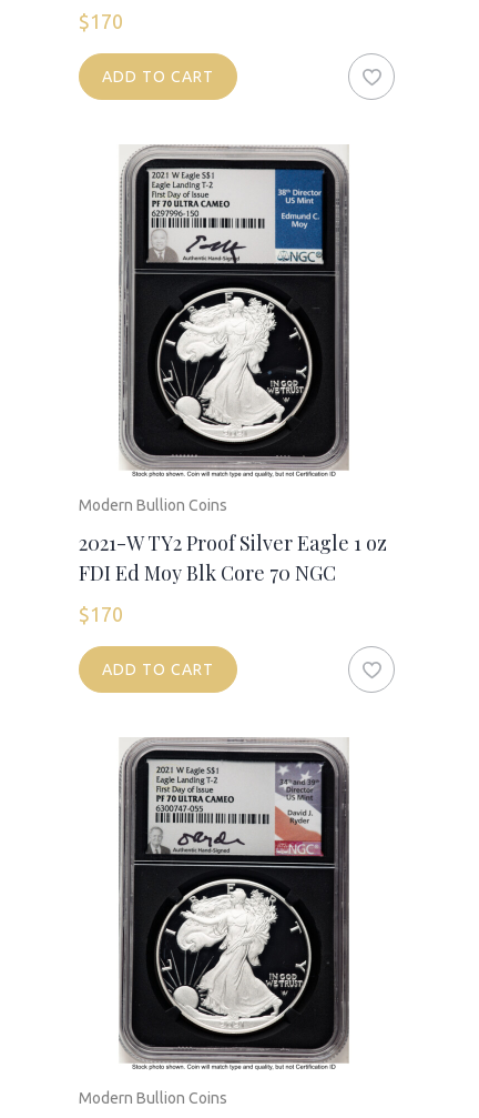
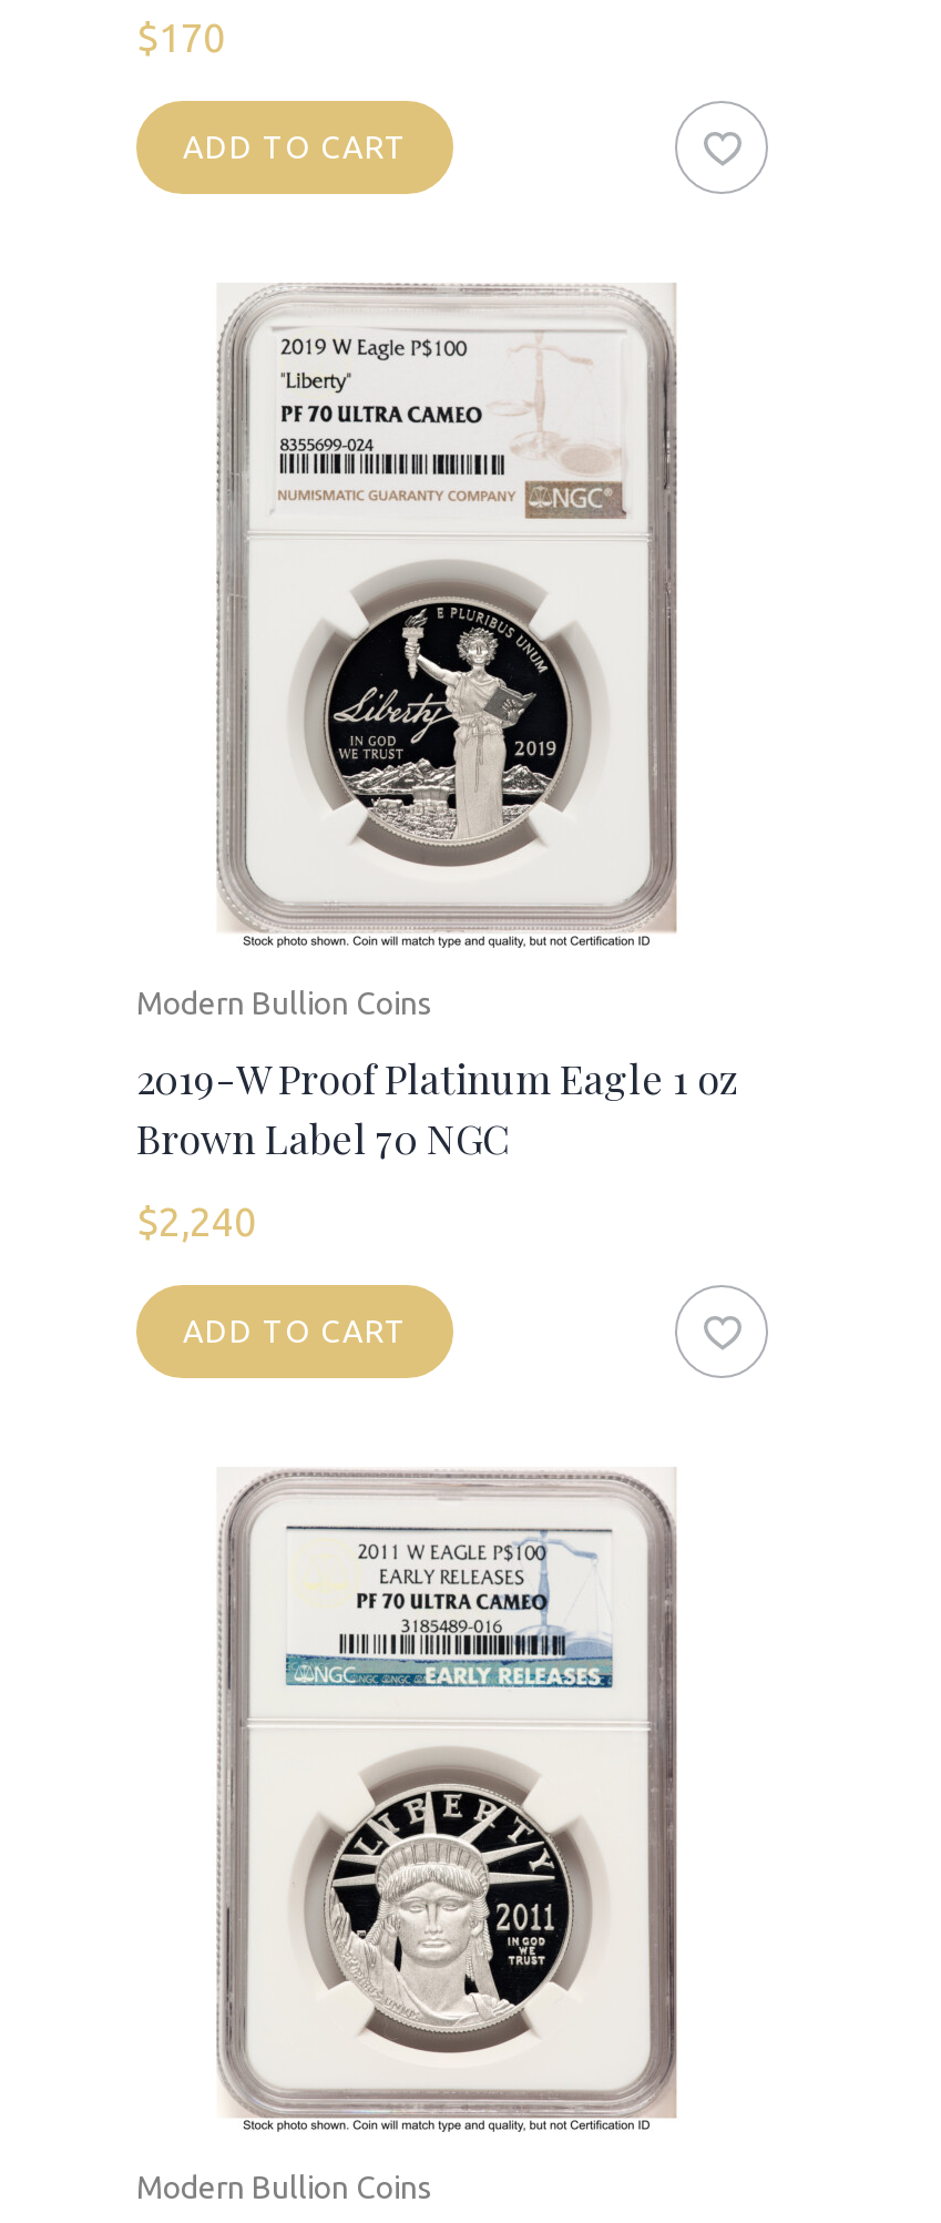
- [image]
+ [image]

- 2021-W TY2 Proof Silver Eagle 1 oz
- FDI Ed Moy Blk Core 70 NGC
+ 2019-W Proof Platinum Eagle 1 oz
+ Brown Label 70 NGC

- $170
+ $2,240

- [image]
+ [image]
